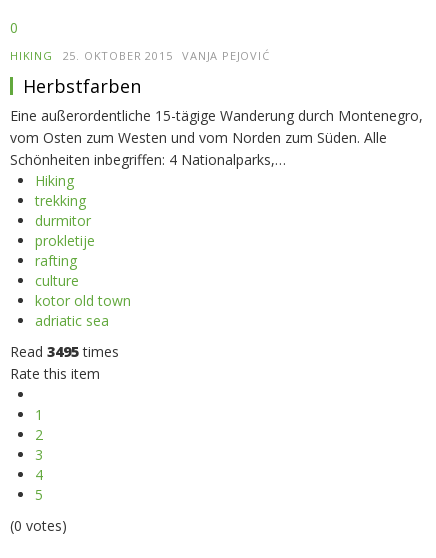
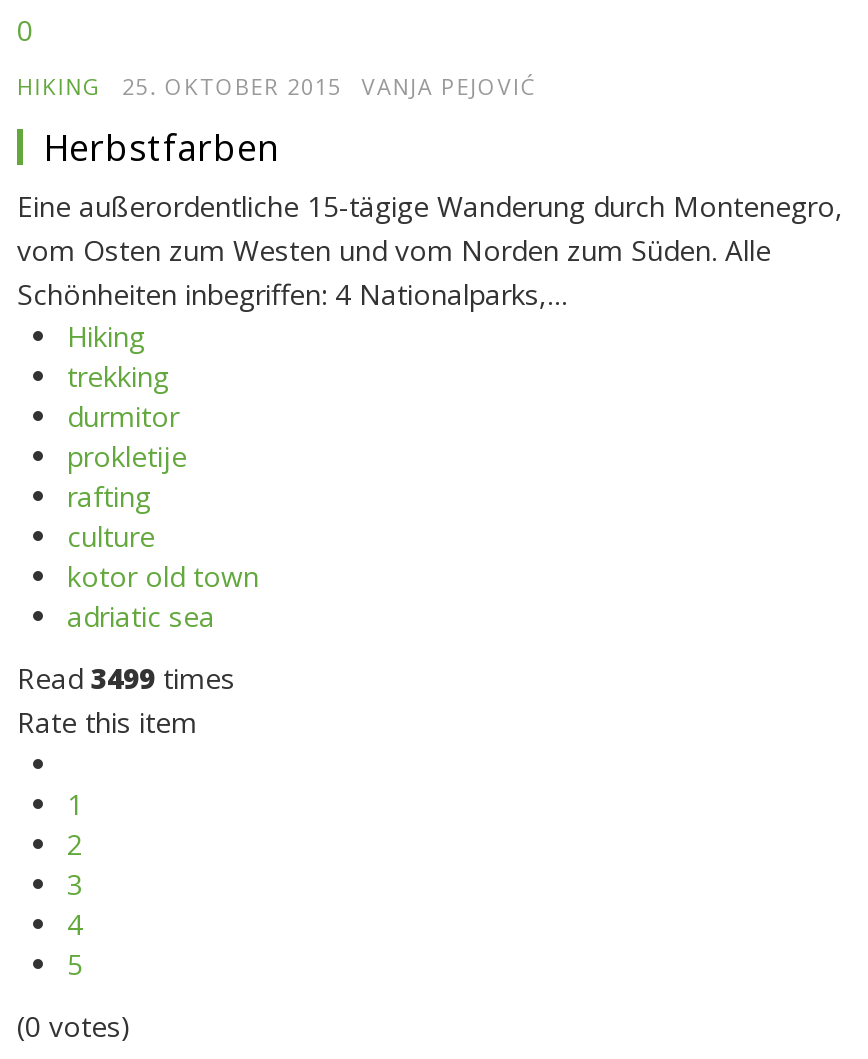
- Read 3495 times
+ Read 3499 times
